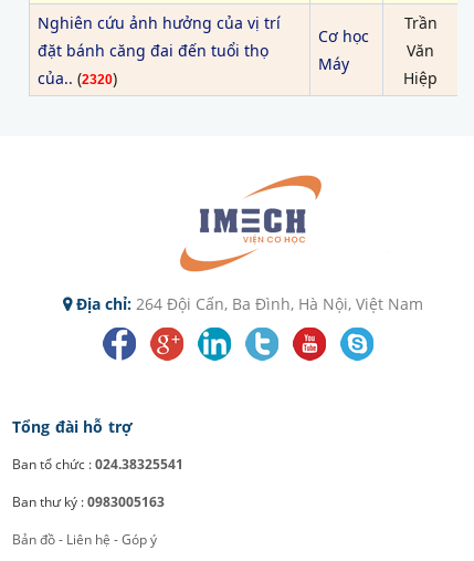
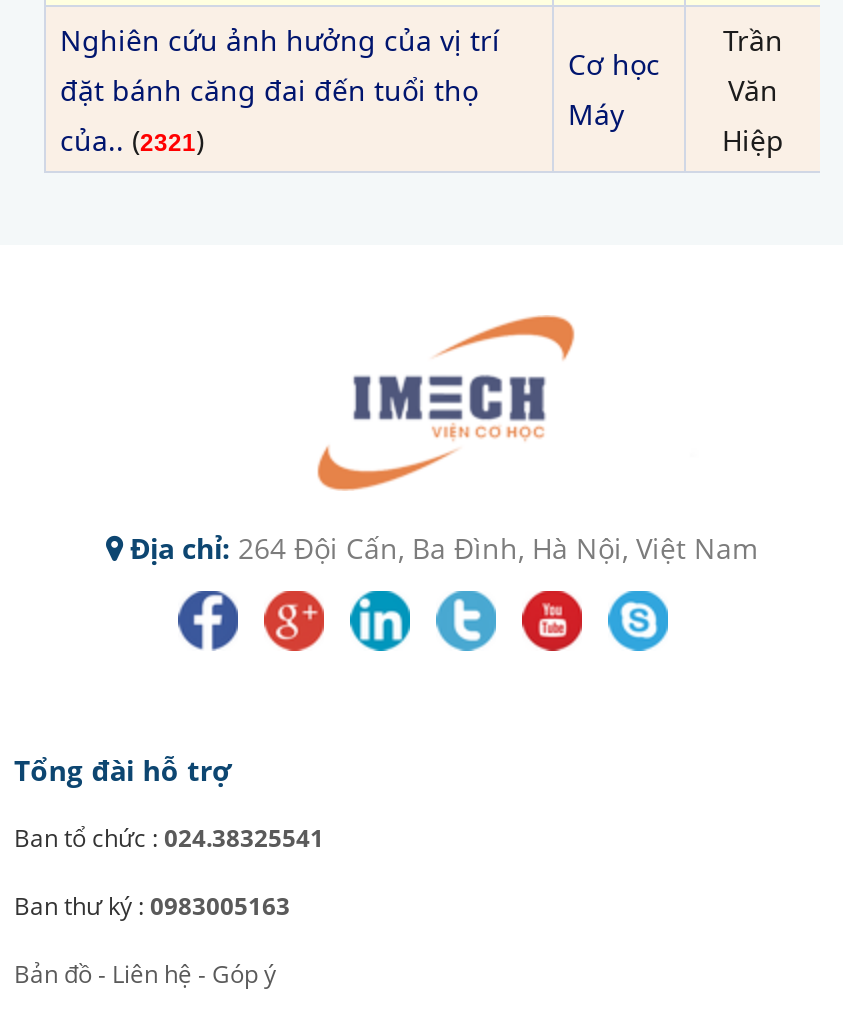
- của.. (2320)
+ của.. (2321)
